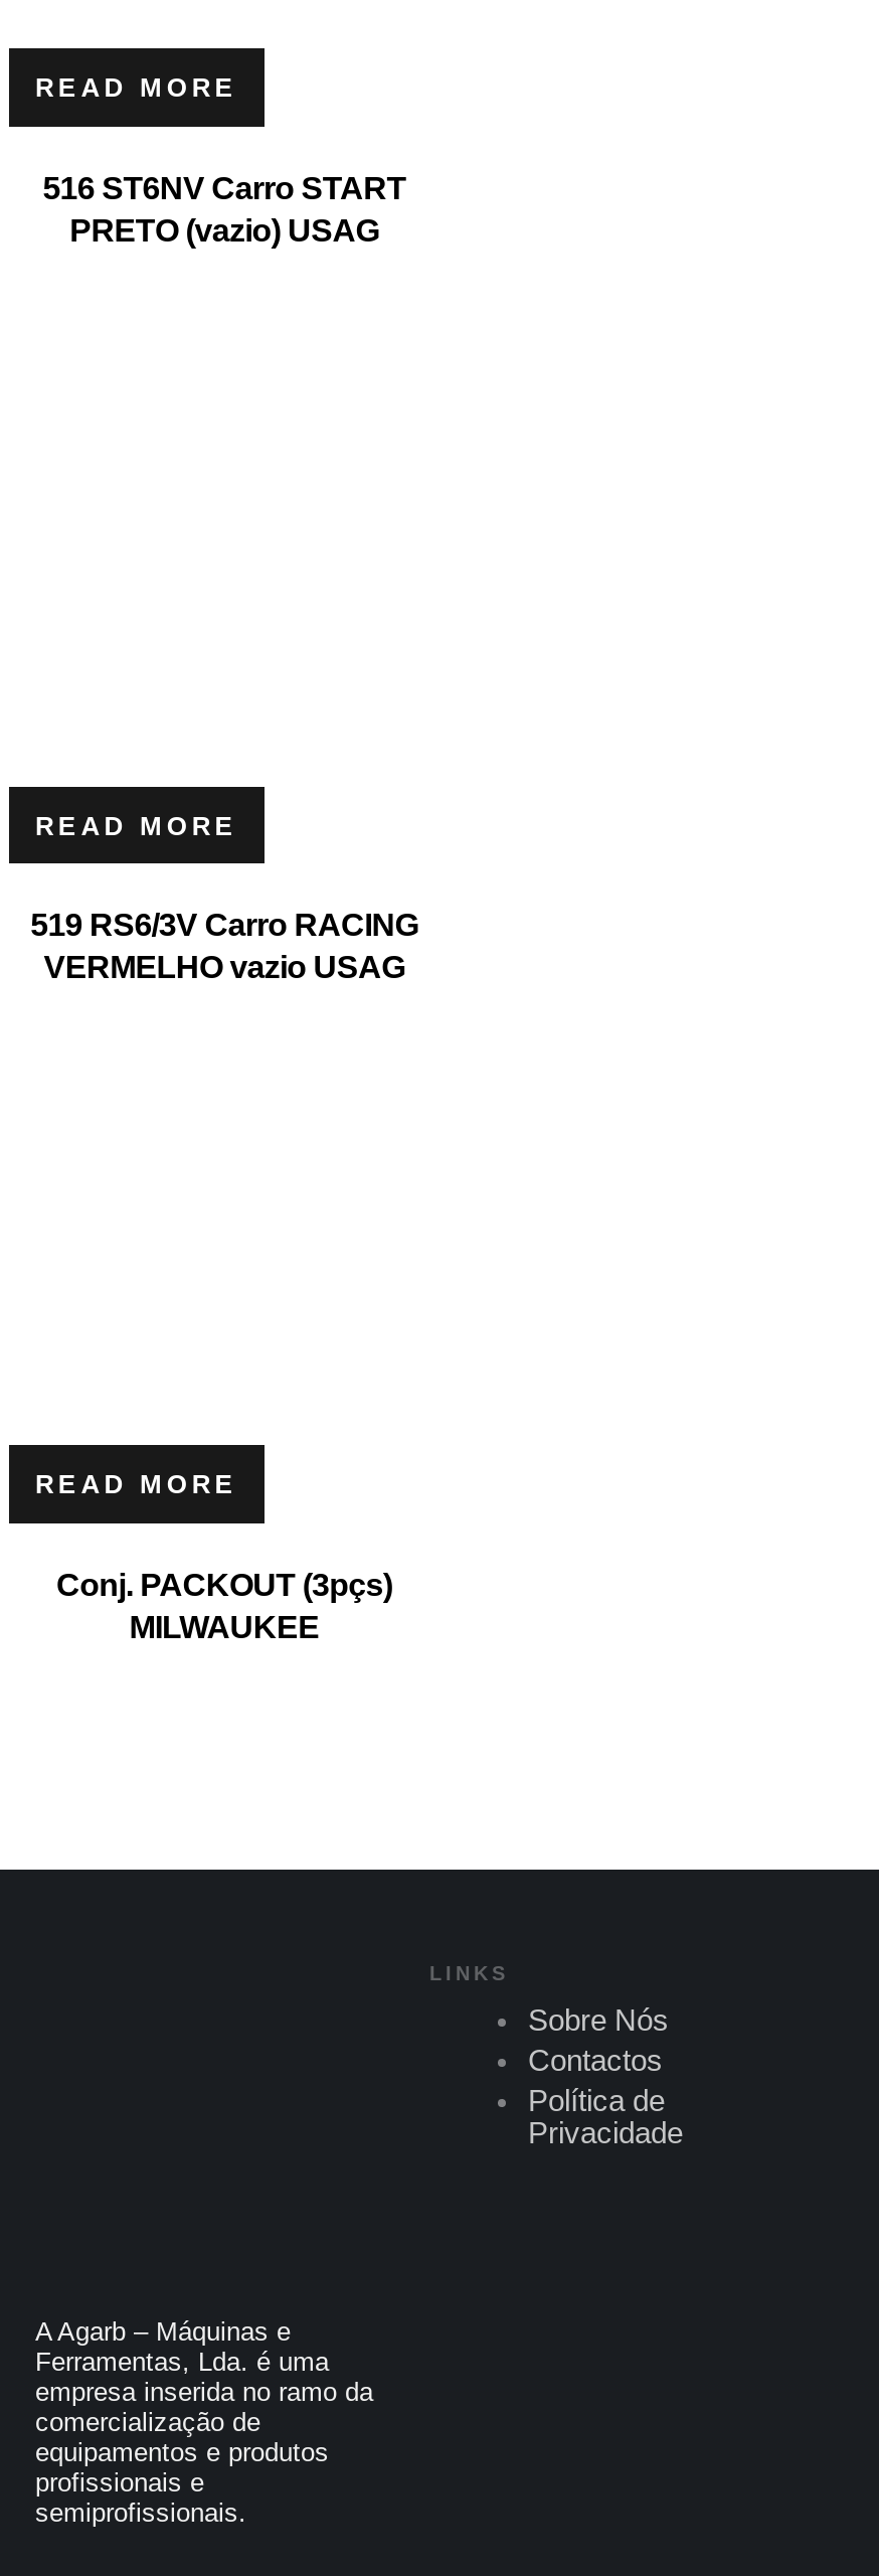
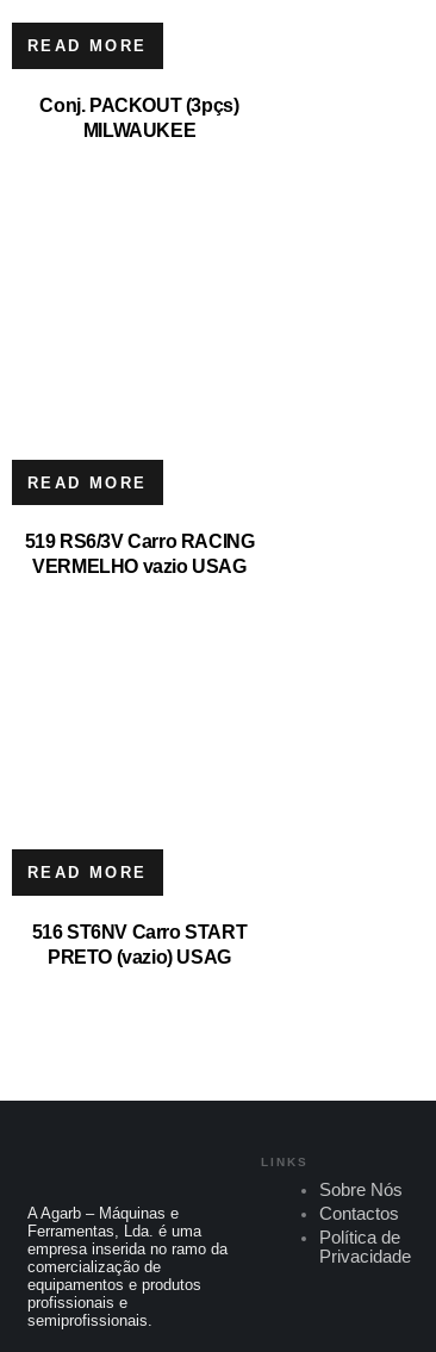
moved down: 516 ST6NV Carro START | PRETO (vazio) USAG

moved up: Conj. PACKOUT (3pçs) | MILWAUKEE
